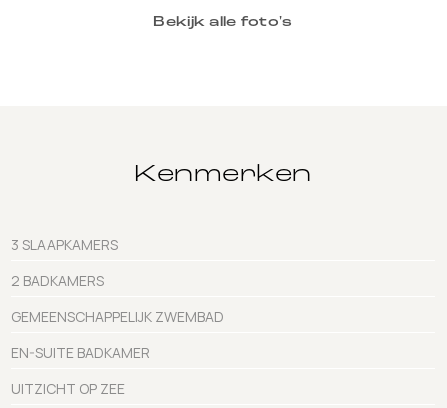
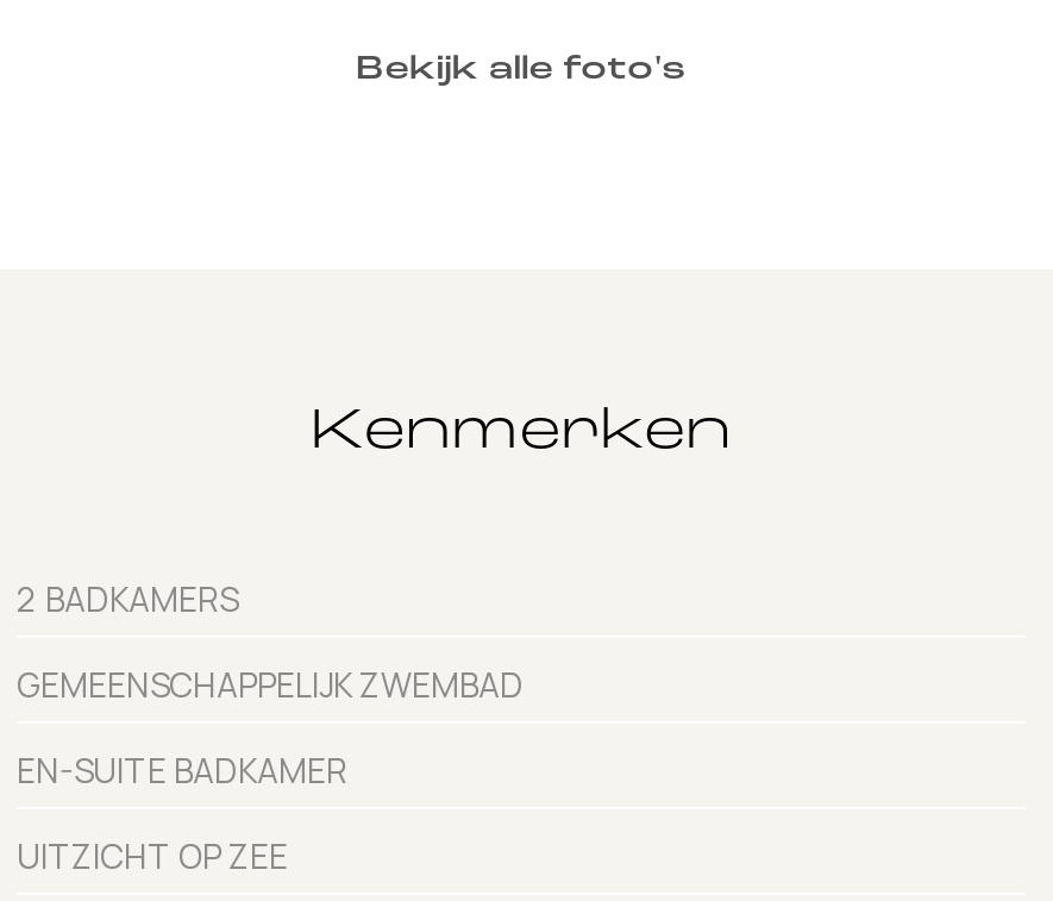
- 3 SLAAPKAMERS
